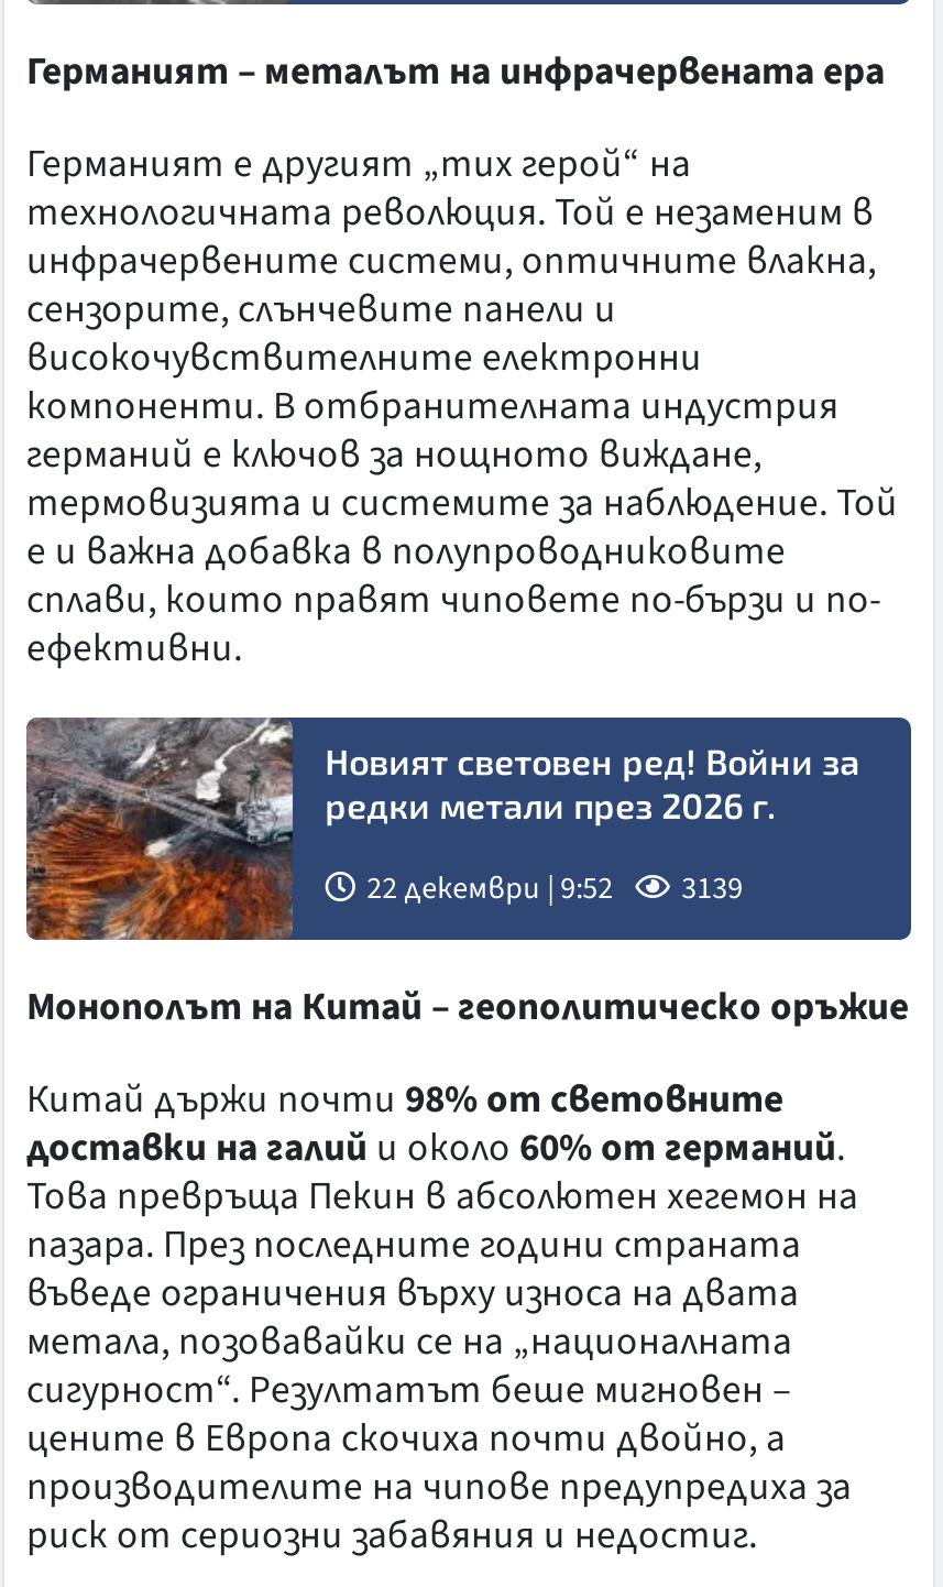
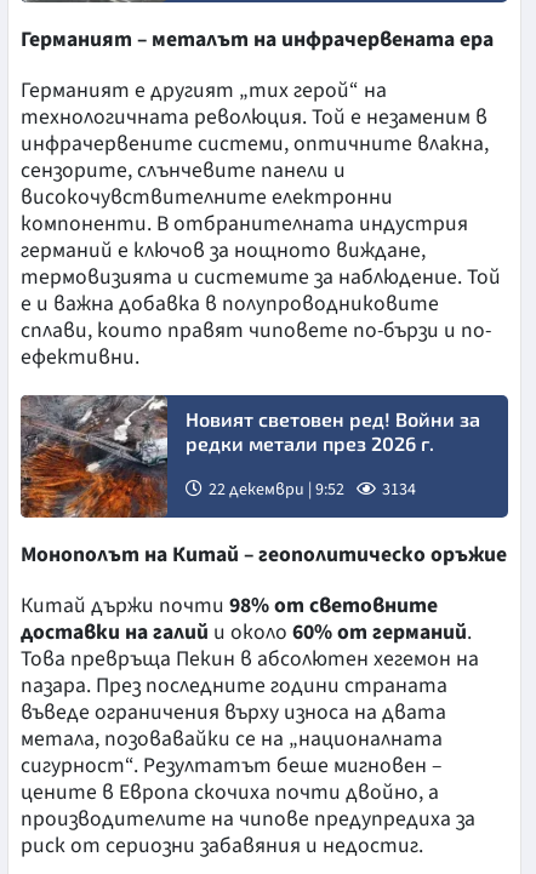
- 3139
+ 3134
